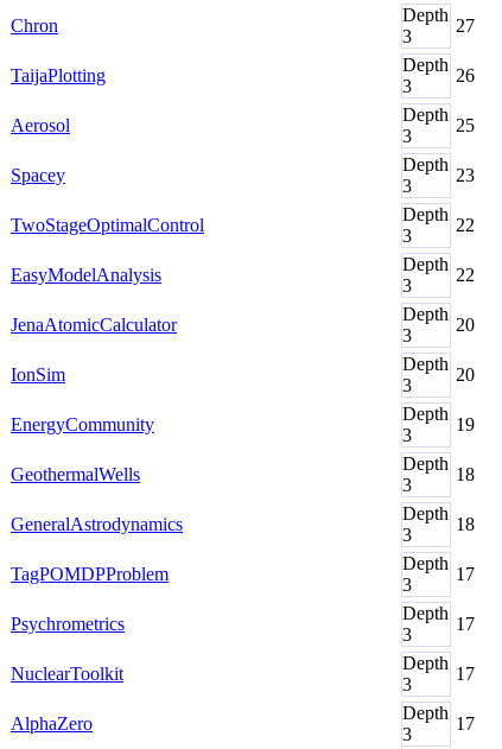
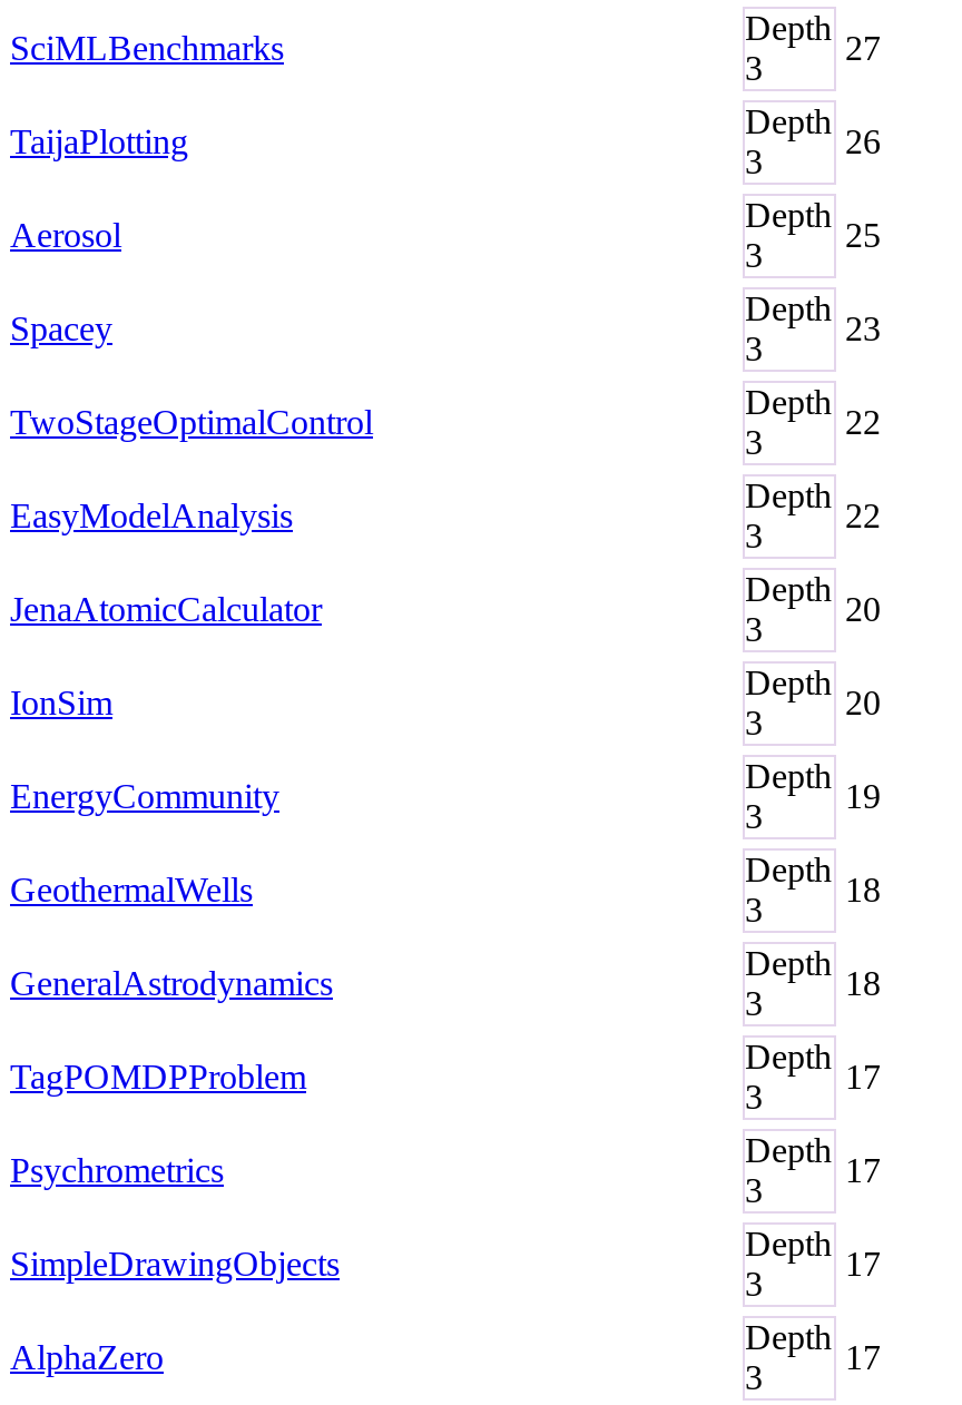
- Chron
+ SciMLBenchmarks

- NuclearToolkit
+ SimpleDrawingObjects
